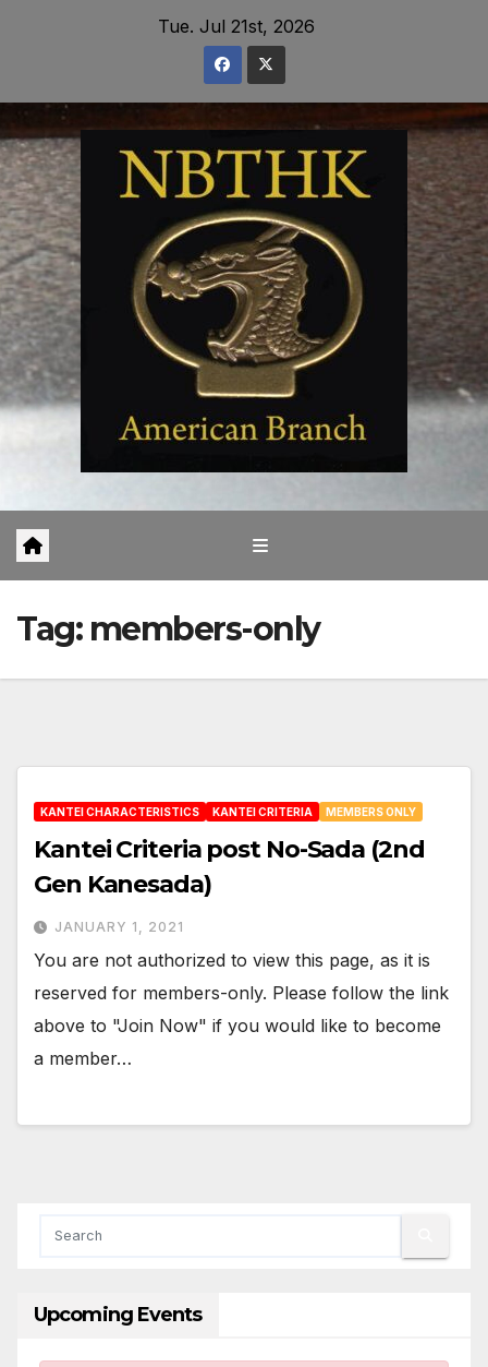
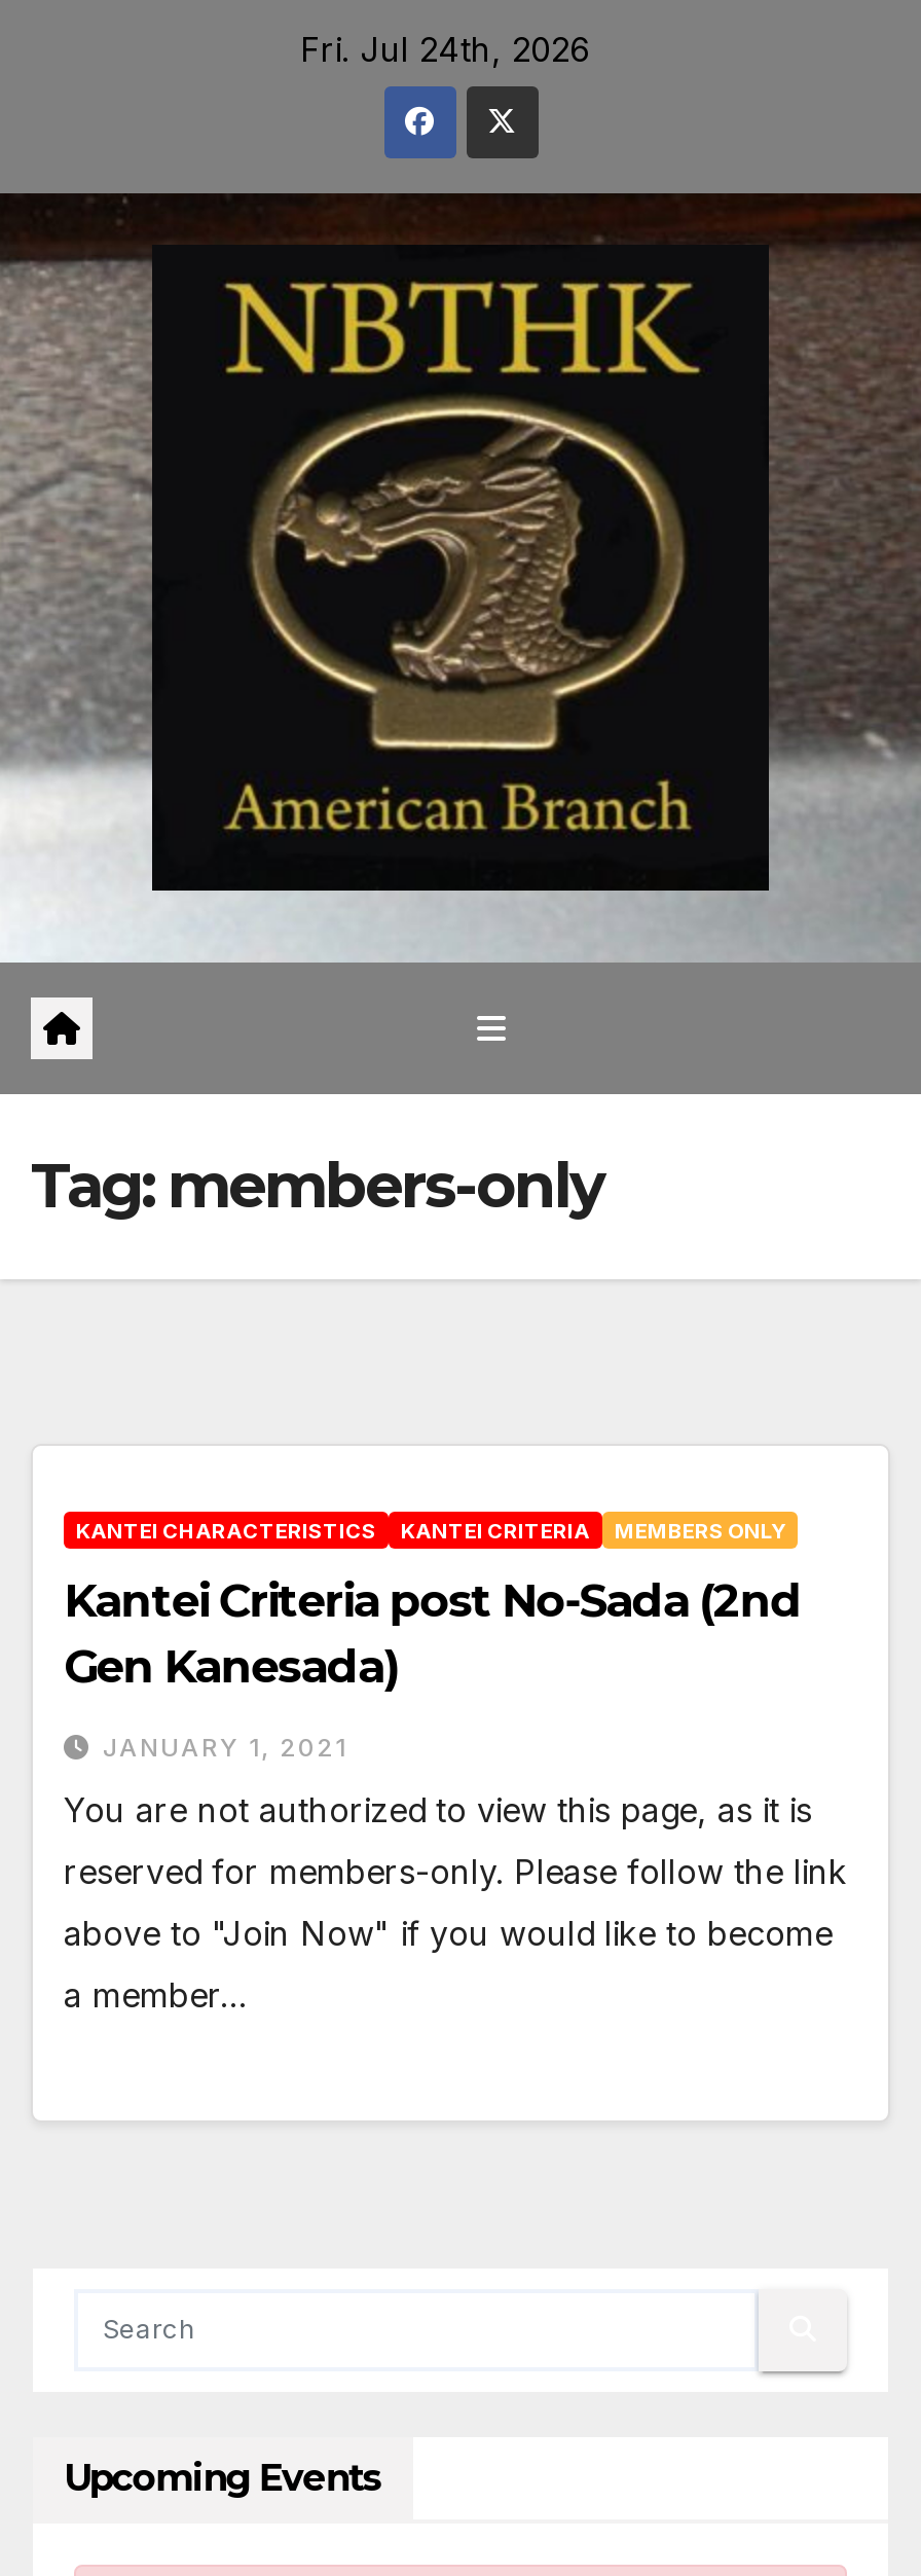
- Tue. Jul 21st, 2026
+ Fri. Jul 24th, 2026
